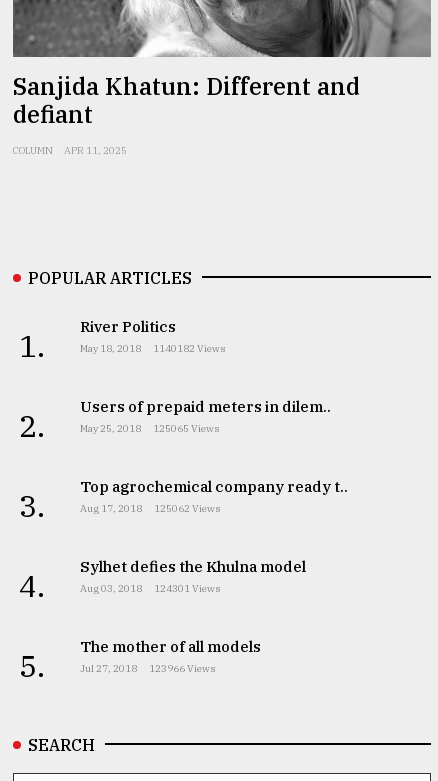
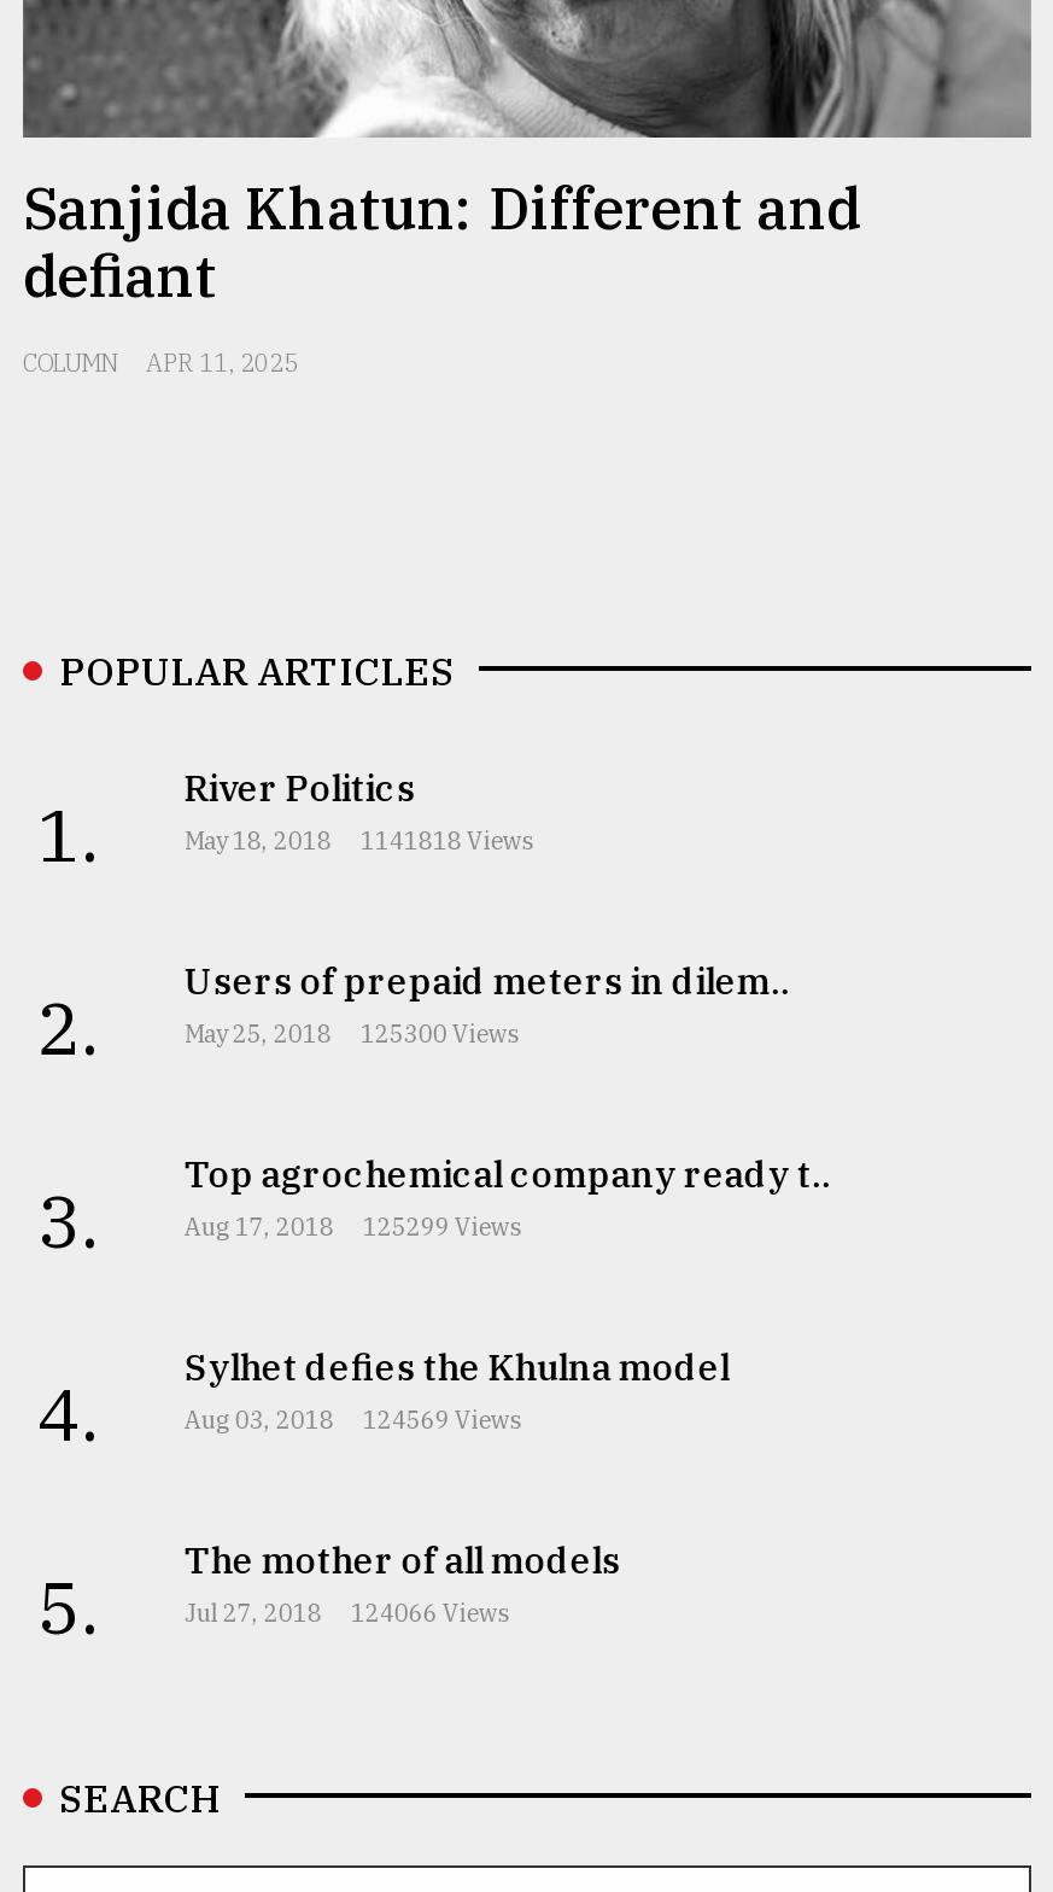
- May 18, 2018 1140182 Views
+ May 18, 2018 1141818 Views

- May 25, 2018 125065 Views
+ May 25, 2018 125300 Views

- Aug 17, 2018 125062 Views
+ Aug 17, 2018 125299 Views

- Aug 03, 2018 124301 Views
+ Aug 03, 2018 124569 Views

- Jul 27, 2018 123966 Views
+ Jul 27, 2018 124066 Views
